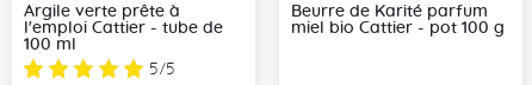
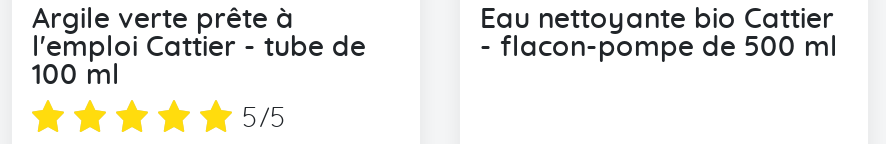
- Beurre de Karité parfum
- miel bio Cattier - pot 100 g
+ Eau nettoyante bio Cattier
+ - flacon-pompe de 500 ml
